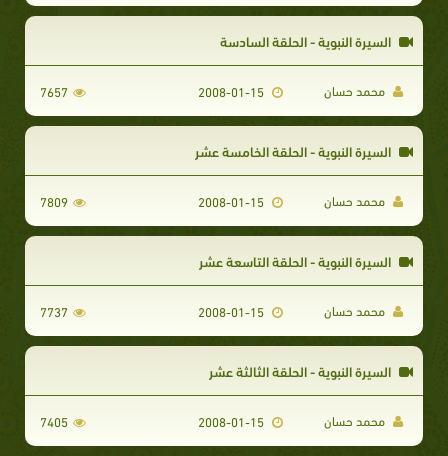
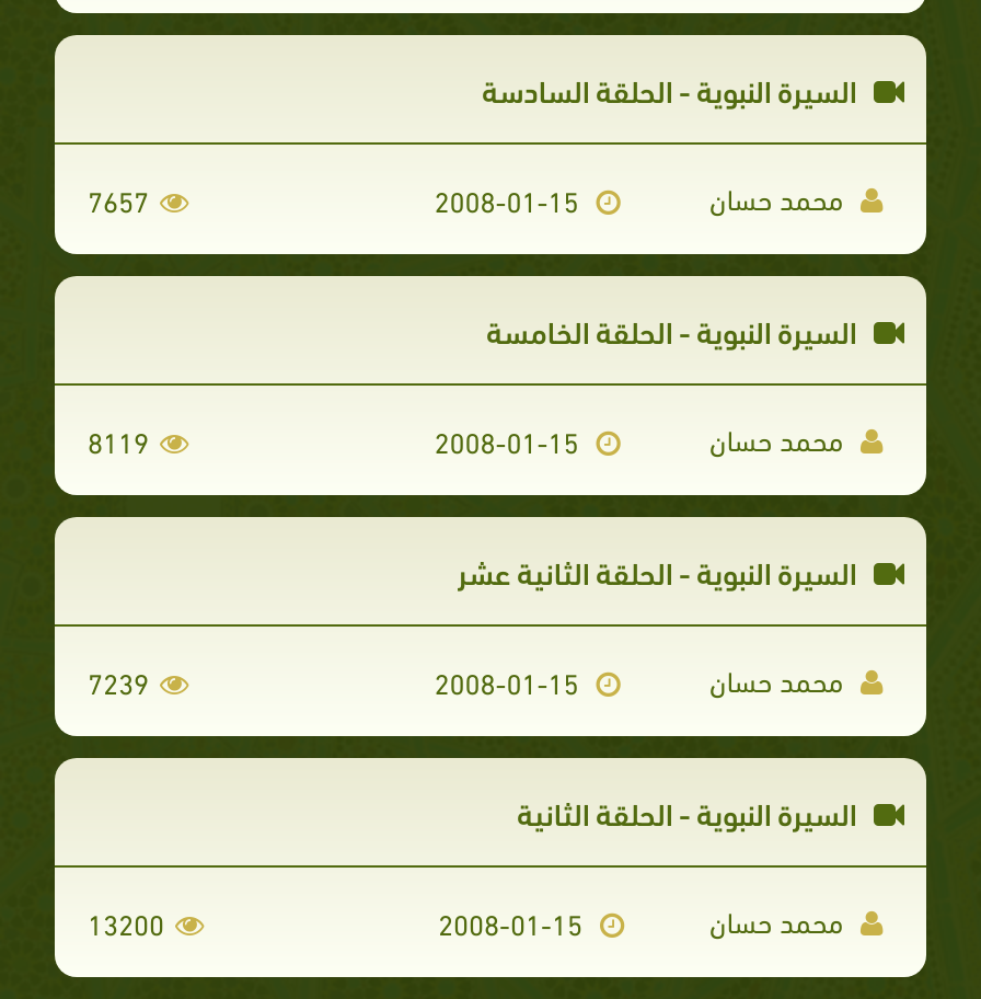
- السيرة النبوية - الحلقة الخامسة عشر
+ السيرة النبوية - الحلقة الخامسة

- 7809
+ 8119

- السيرة النبوية - الحلقة التاسعة عشر
+ السيرة النبوية - الحلقة الثانية عشر

- 7737
+ 7239

- السيرة النبوية - الحلقة الثالثة عشر
+ السيرة النبوية - الحلقة الثانية

- 7405
+ 13200
